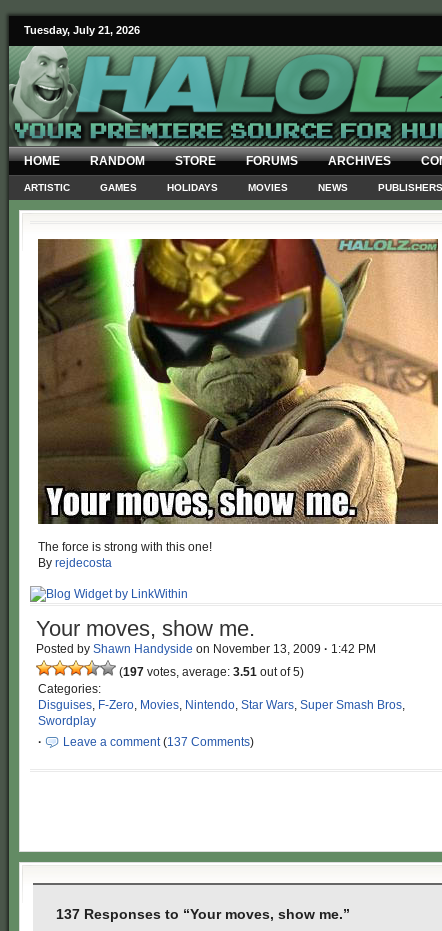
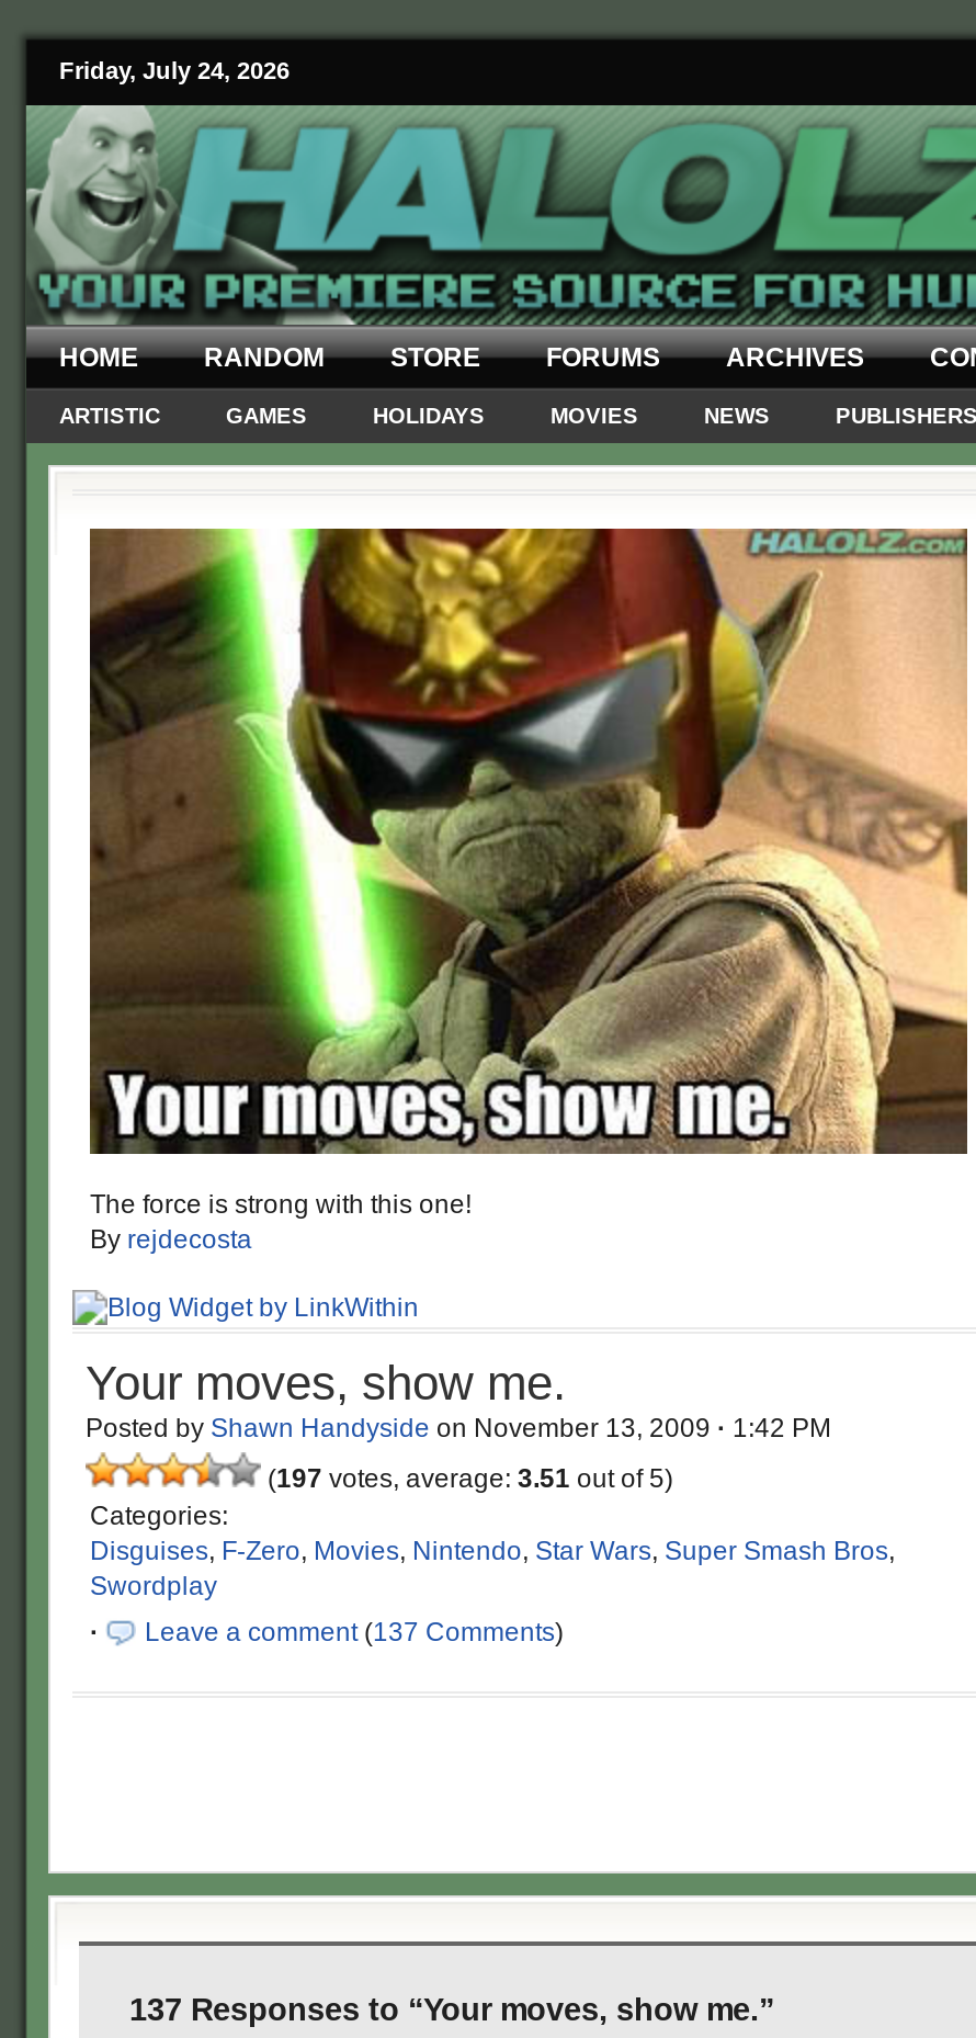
- Tuesday, July 21, 2026
+ Friday, July 24, 2026
